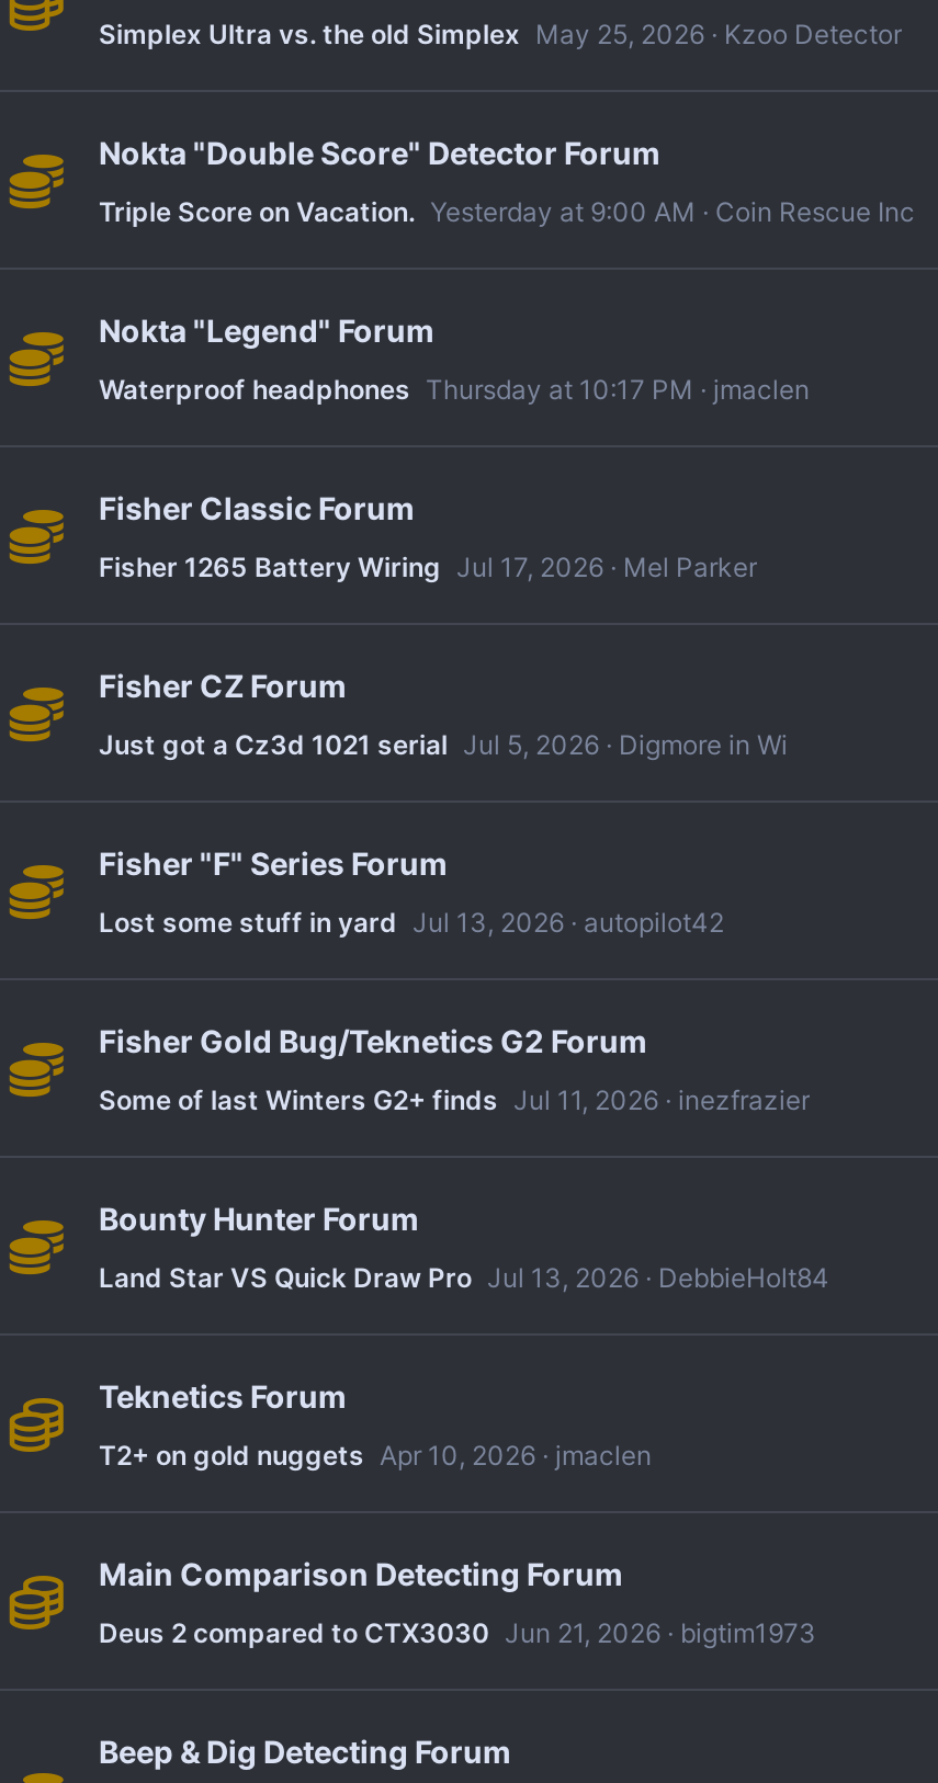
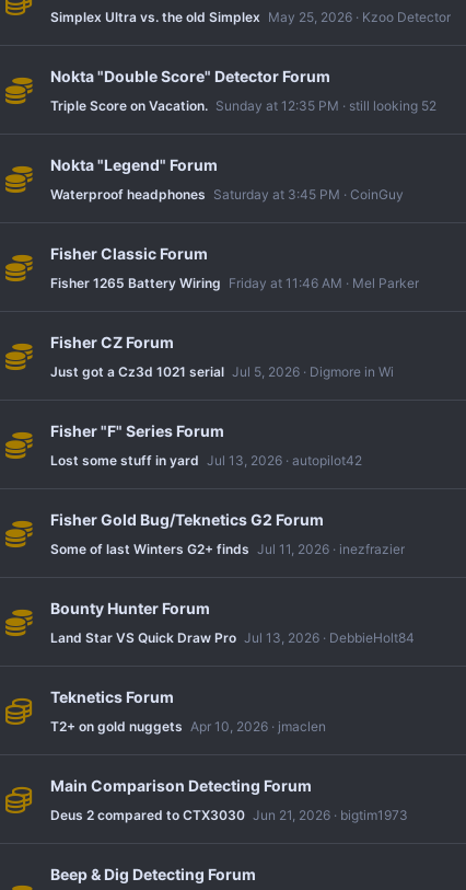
- Triple Score on Vacation. Yesterday at 9:00 AM Coin Rescue Inc
+ Triple Score on Vacation. Sunday at 12:35 PM still looking 52

- Waterproof headphones Thursday at 10:17 PM jmaclen
+ Waterproof headphones Saturday at 3:45 PM CoinGuy

- Fisher 1265 Battery Wiring Jul 17, 2026 Mel Parker
+ Fisher 1265 Battery Wiring Friday at 11:46 AM Mel Parker
